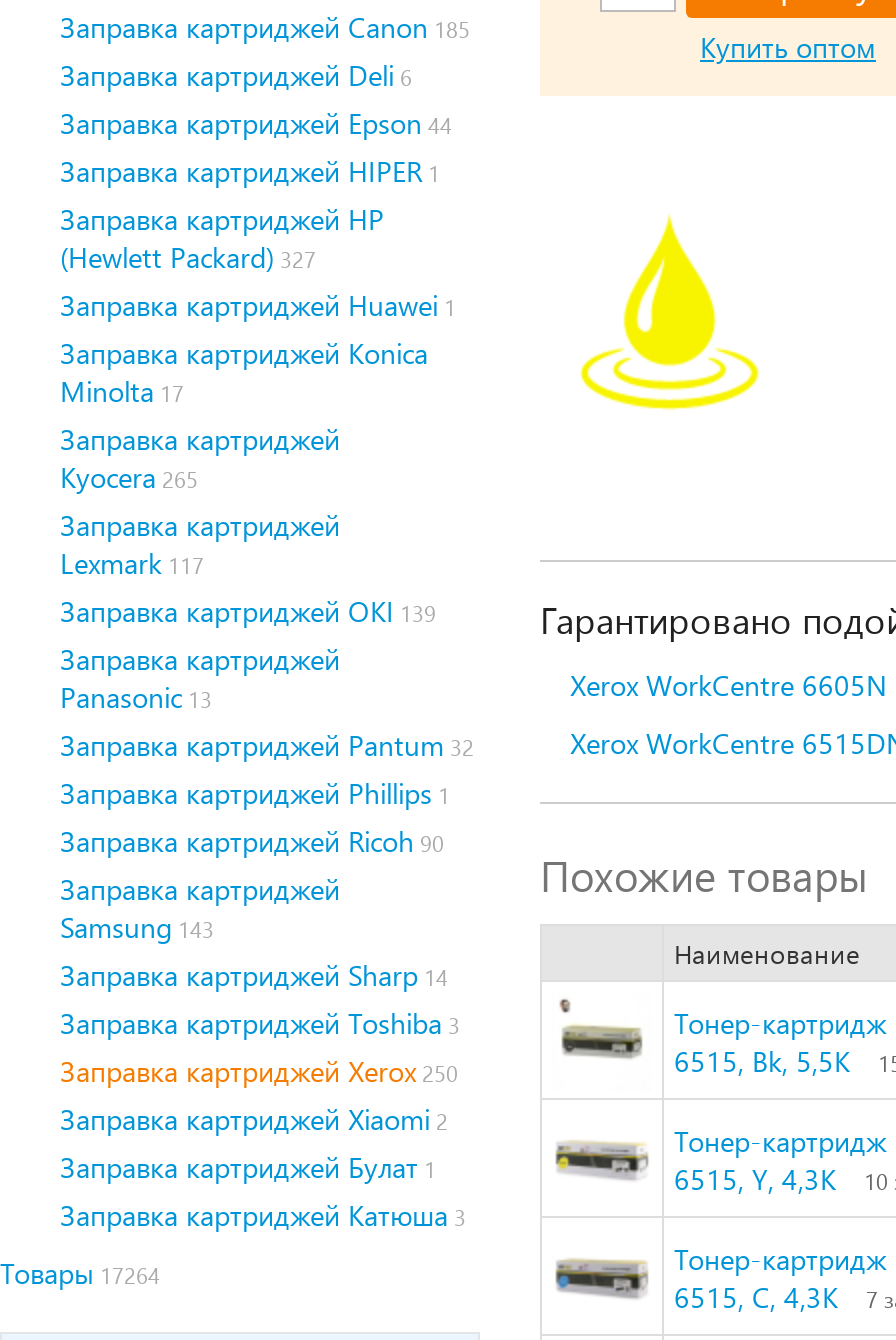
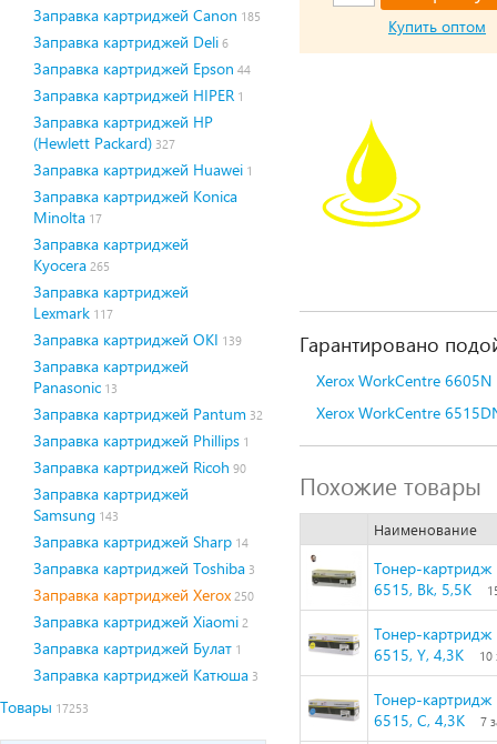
- Товары 17264
+ Товары 17253
